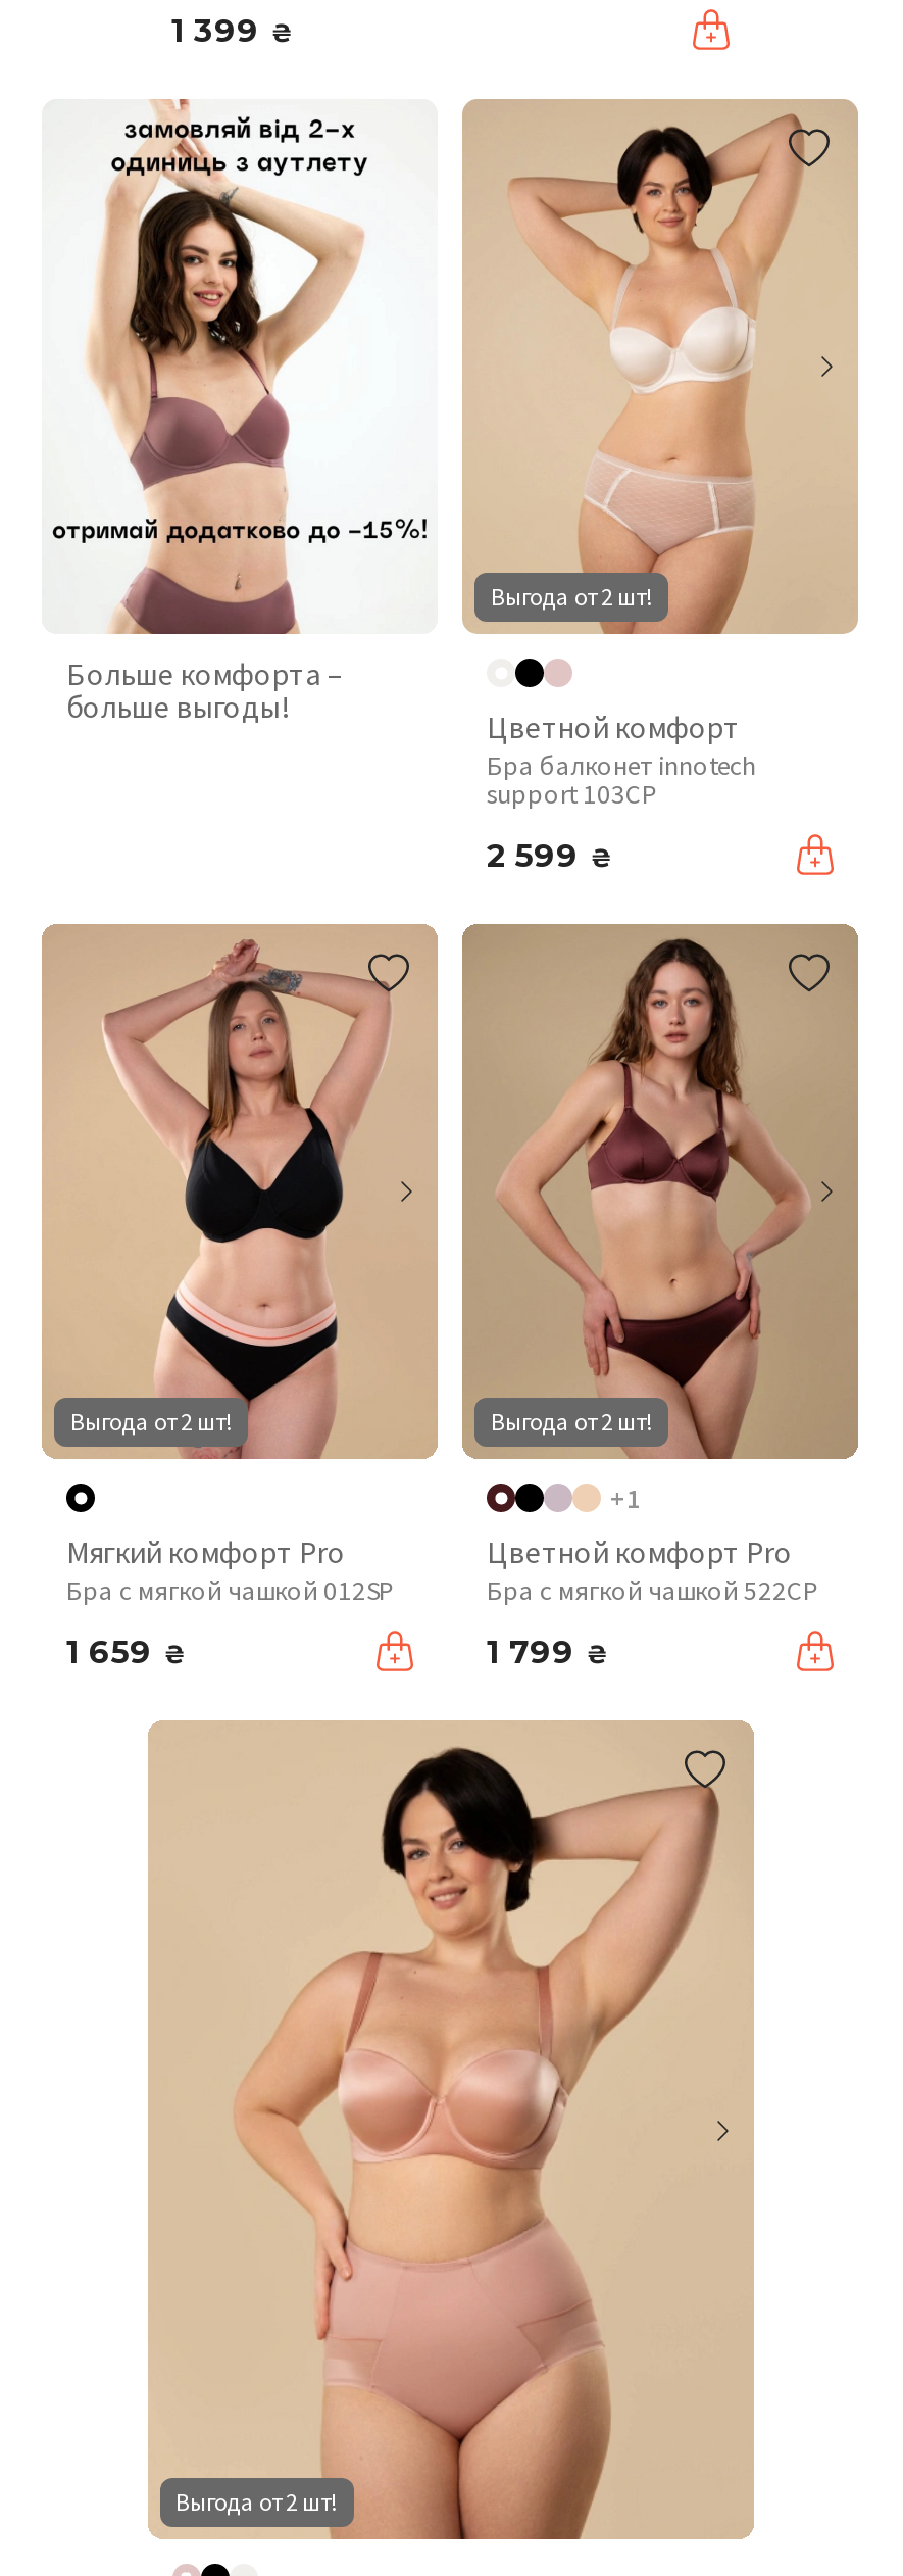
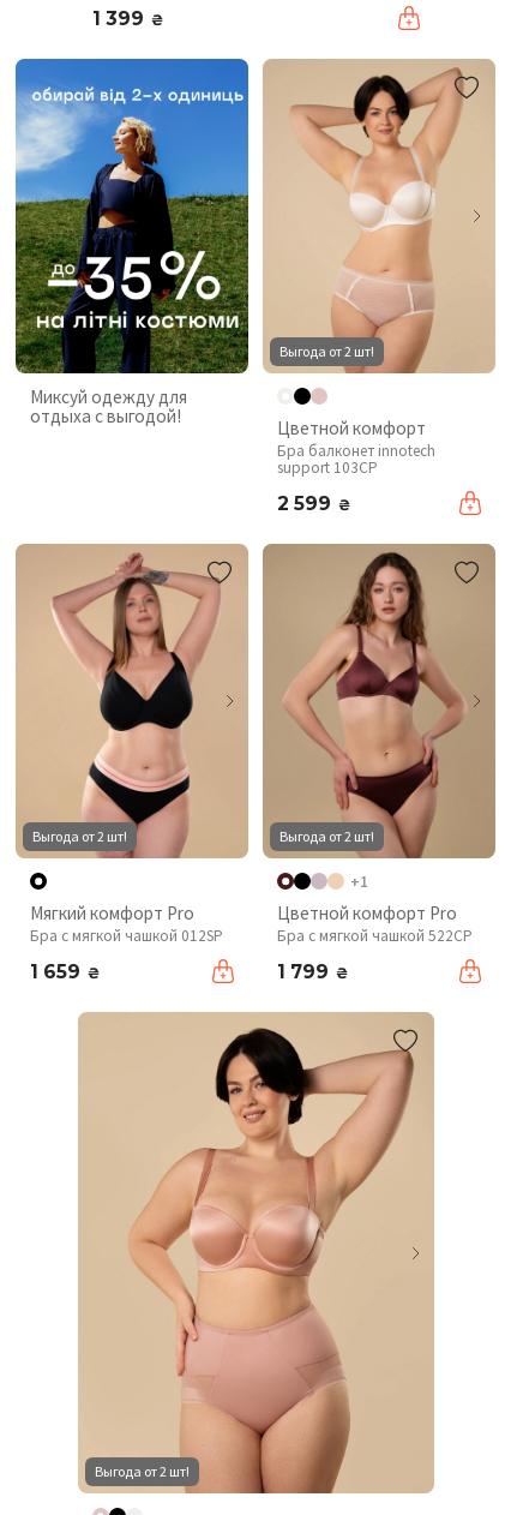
- [image]
- Больше комфорта –
- больше выгоды!
+ [image]
+ Миксуй одежду для
+ отдыха с выгодой!
